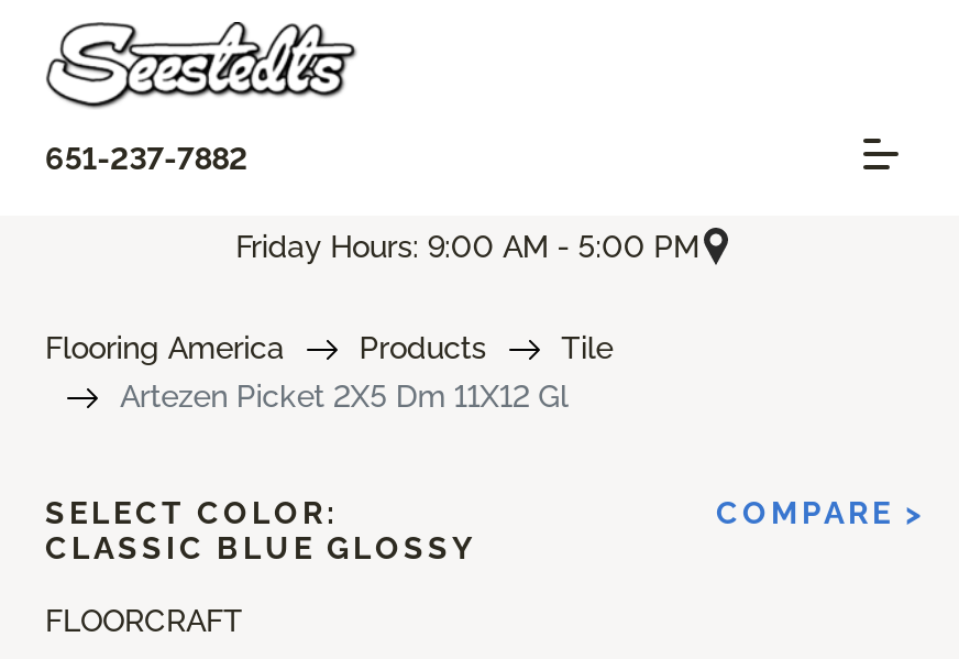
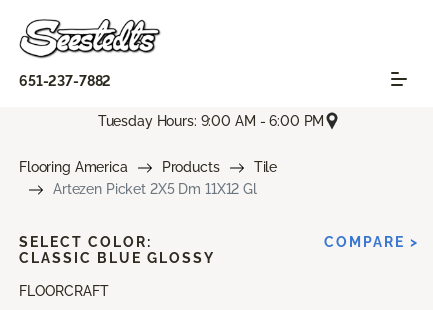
- Friday Hours: 9:00 AM - 5:00 PM
+ Tuesday Hours: 9:00 AM - 6:00 PM
